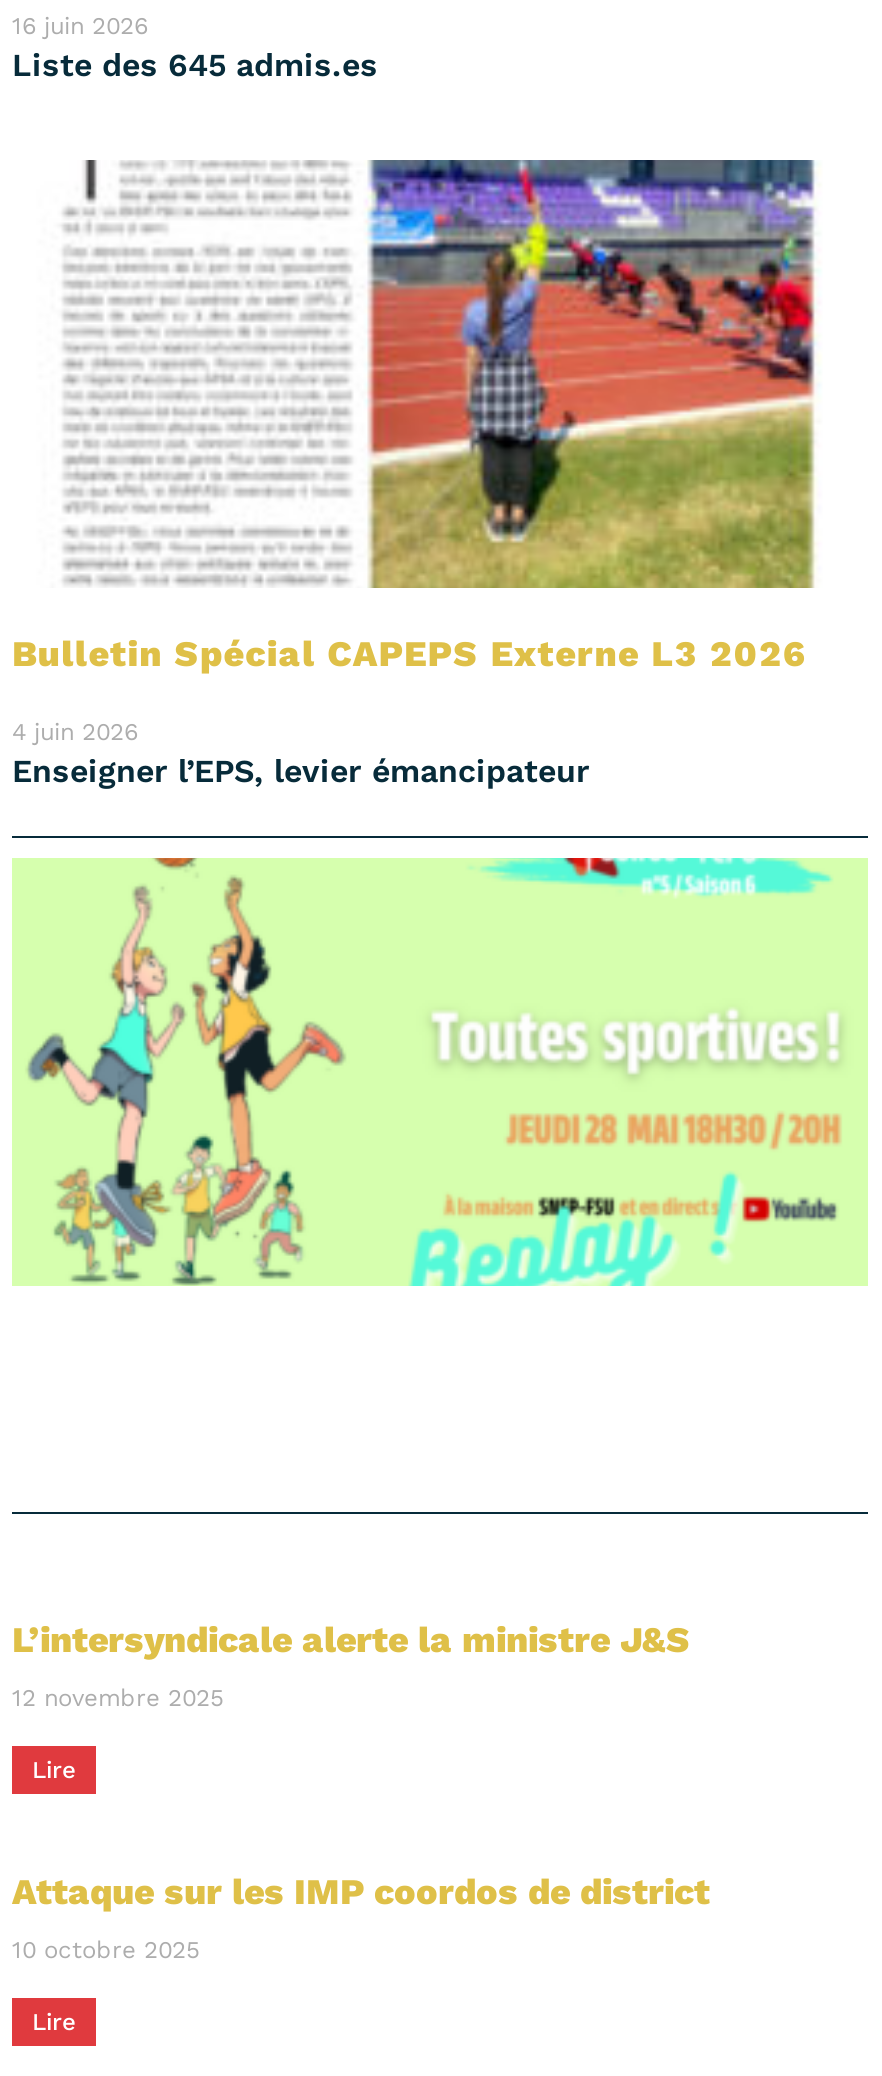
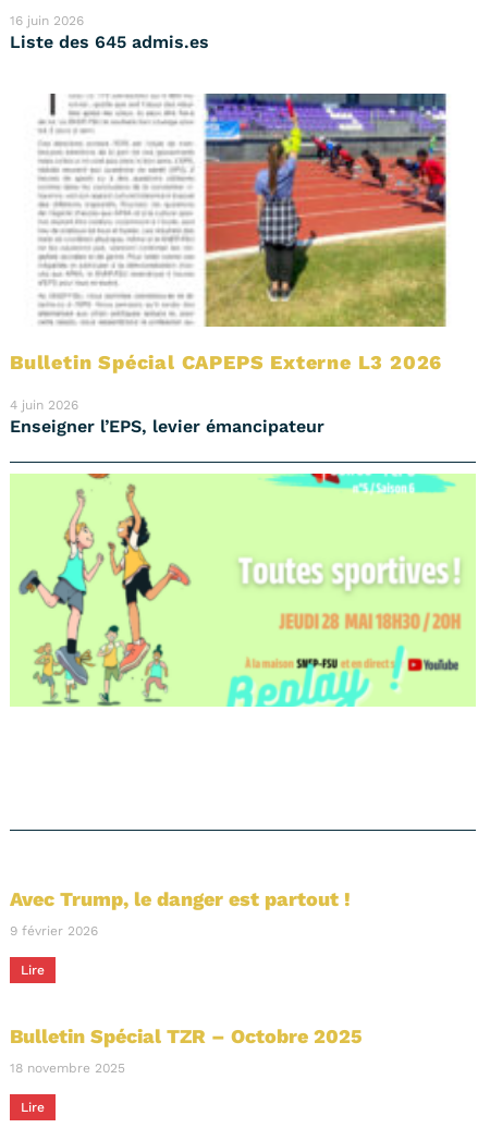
- L’intersyndicale alerte la ministre J&S
+ Avec Trump, le danger est partout !

- 12 novembre 2025
+ 9 février 2026

- Attaque sur les IMP coordos de district
+ Bulletin Spécial TZR – Octobre 2025

- 10 octobre 2025
+ 18 novembre 2025
